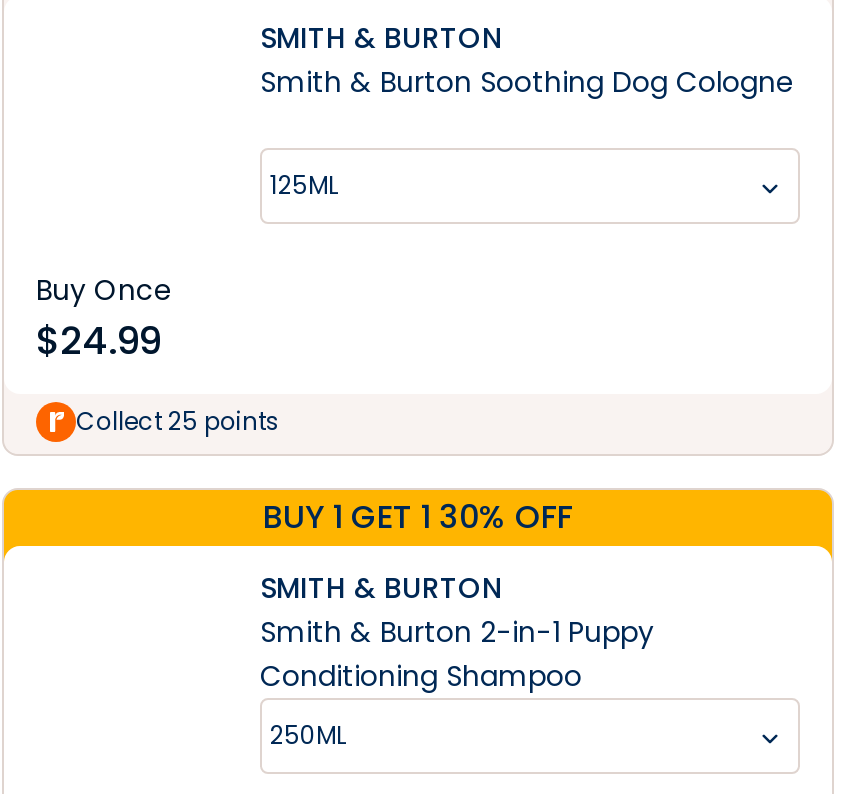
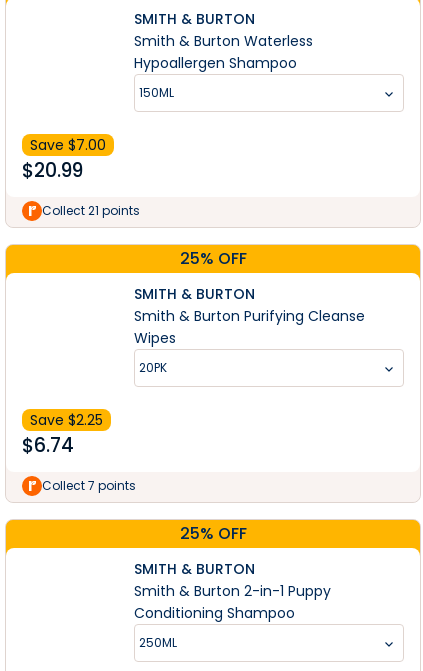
- Smith & Burton Soothing Dog Cologne
- 125ML
- Buy Once
- $24.99
- Collect 25 points
- BUY 1 GET 1 30% OFF
+ Smith & Burton Waterless
+ Hypoallergen Shampoo
+ 150ML
+ Save $7.00
+ $20.99
+ Collect 21 points
+ 25% OFF
+ SMITH & BURTON
+ Smith & Burton Purifying Cleanse
+ Wipes
+ 20PK
+ Save $2.25
+ $6.74
+ Collect 7 points
+ 25% OFF
